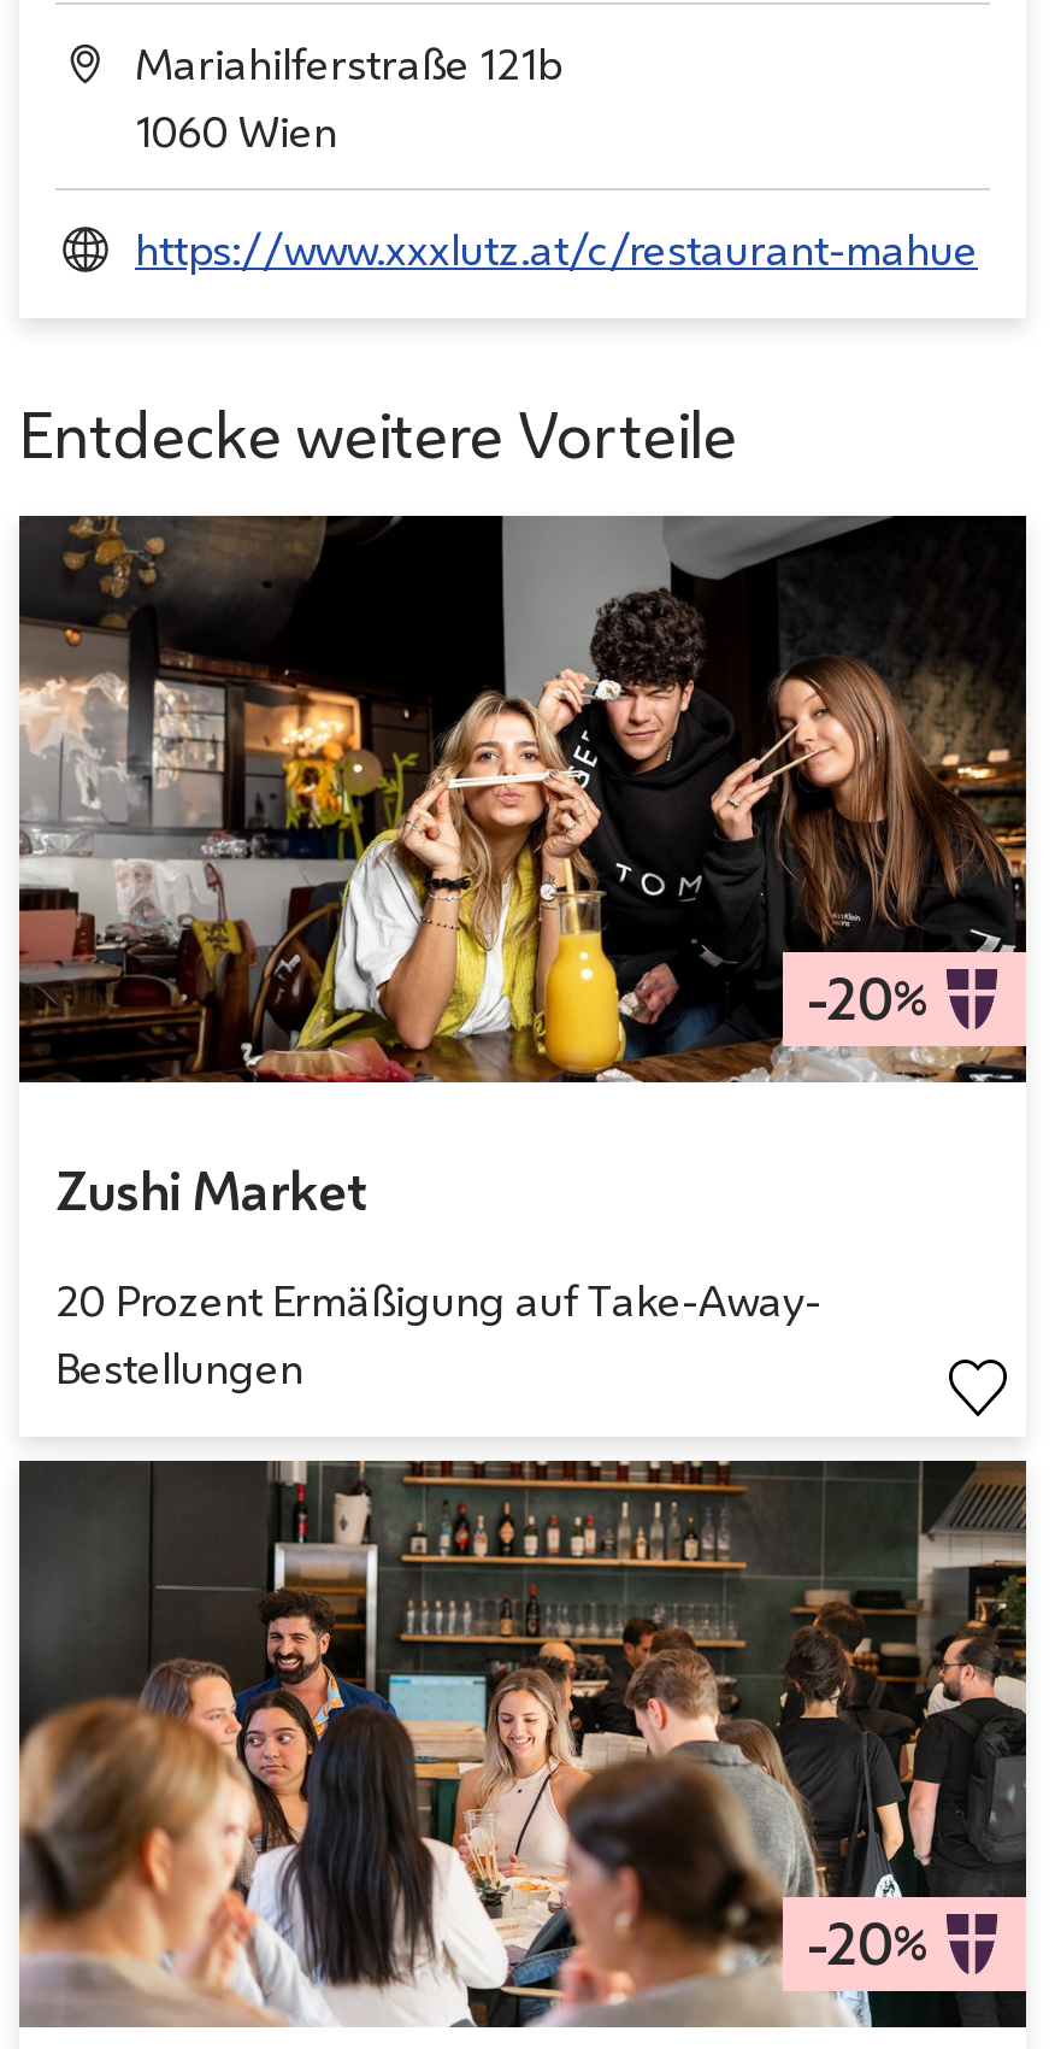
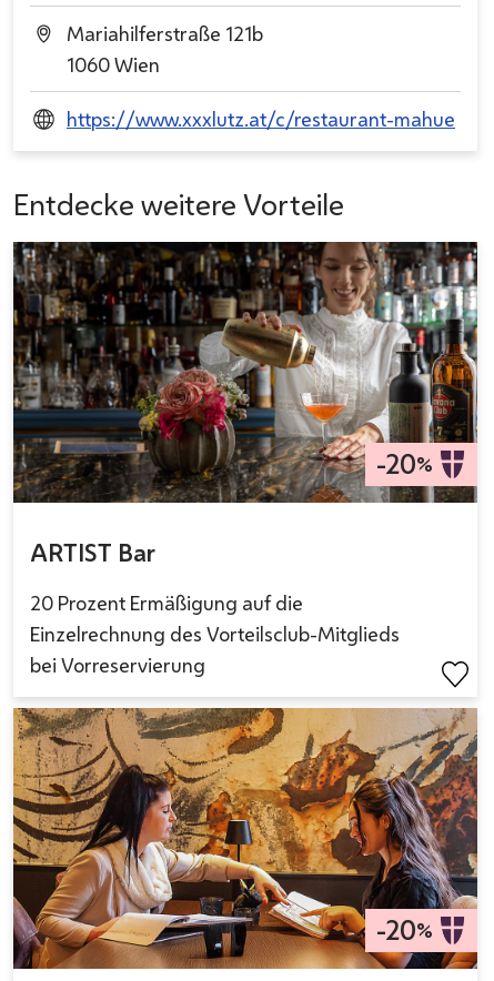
- [image]
- Zushi Market
+ [image]
+ ARTIST Bar

- 20 Prozent Ermäßigung auf Take-Away-
- Bestellungen
+ 20 Prozent Ermäßigung auf die
+ Einzelrechnung des Vorteilsclub-Mitglieds
+ bei Vorreservierung

- [image]
+ [image]
